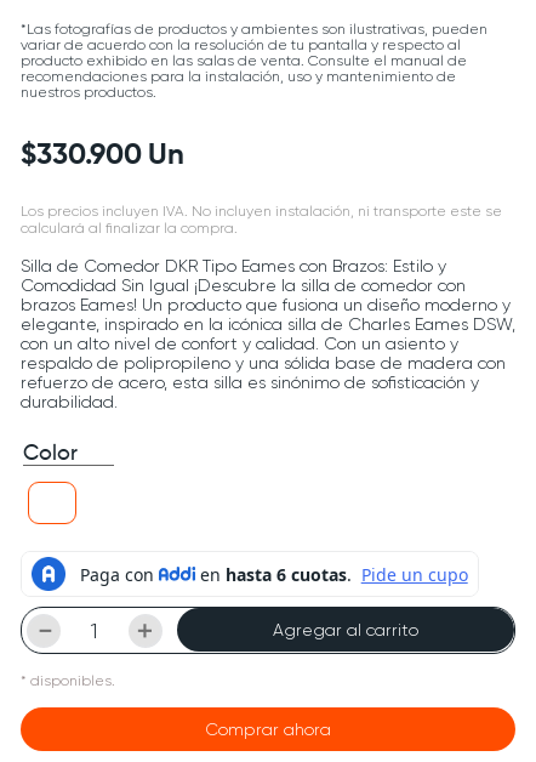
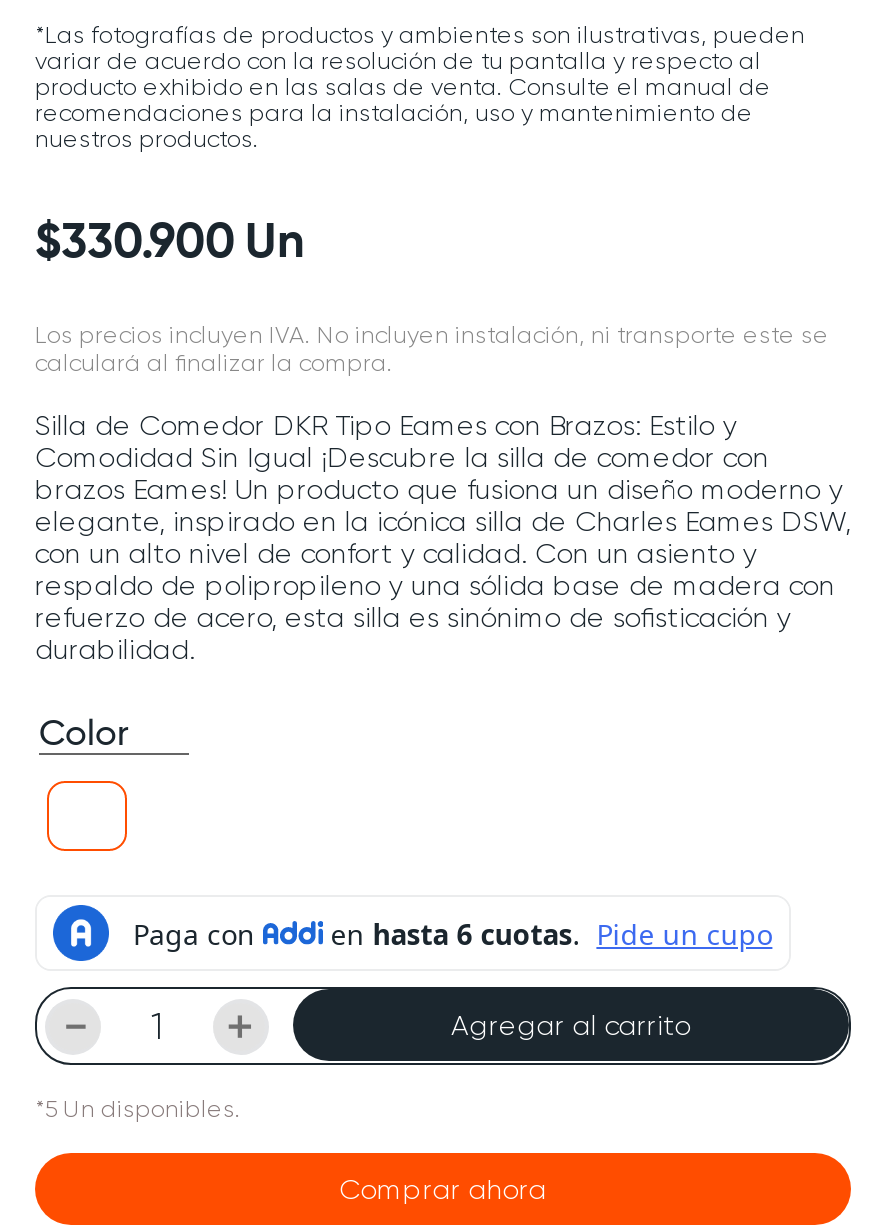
- * disponibles.
+ *5 Un disponibles.
